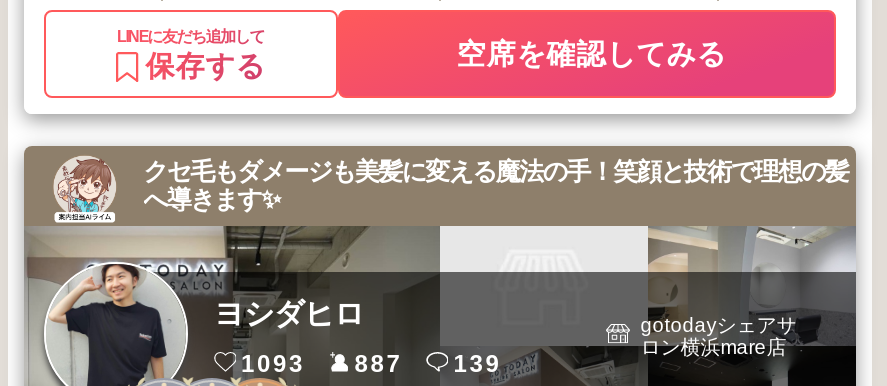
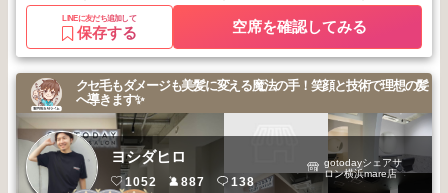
- 1093
+ 1052

- 139
+ 138
